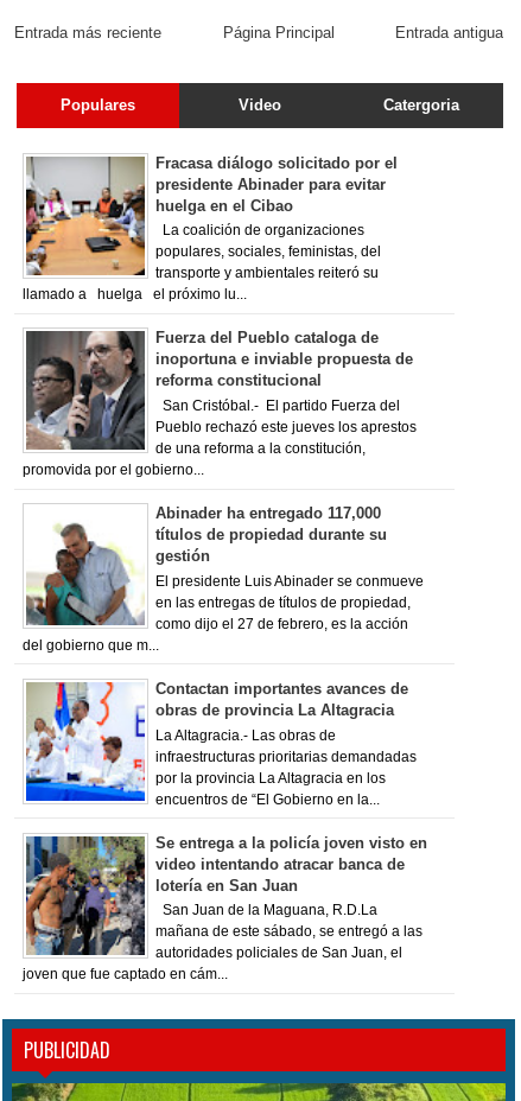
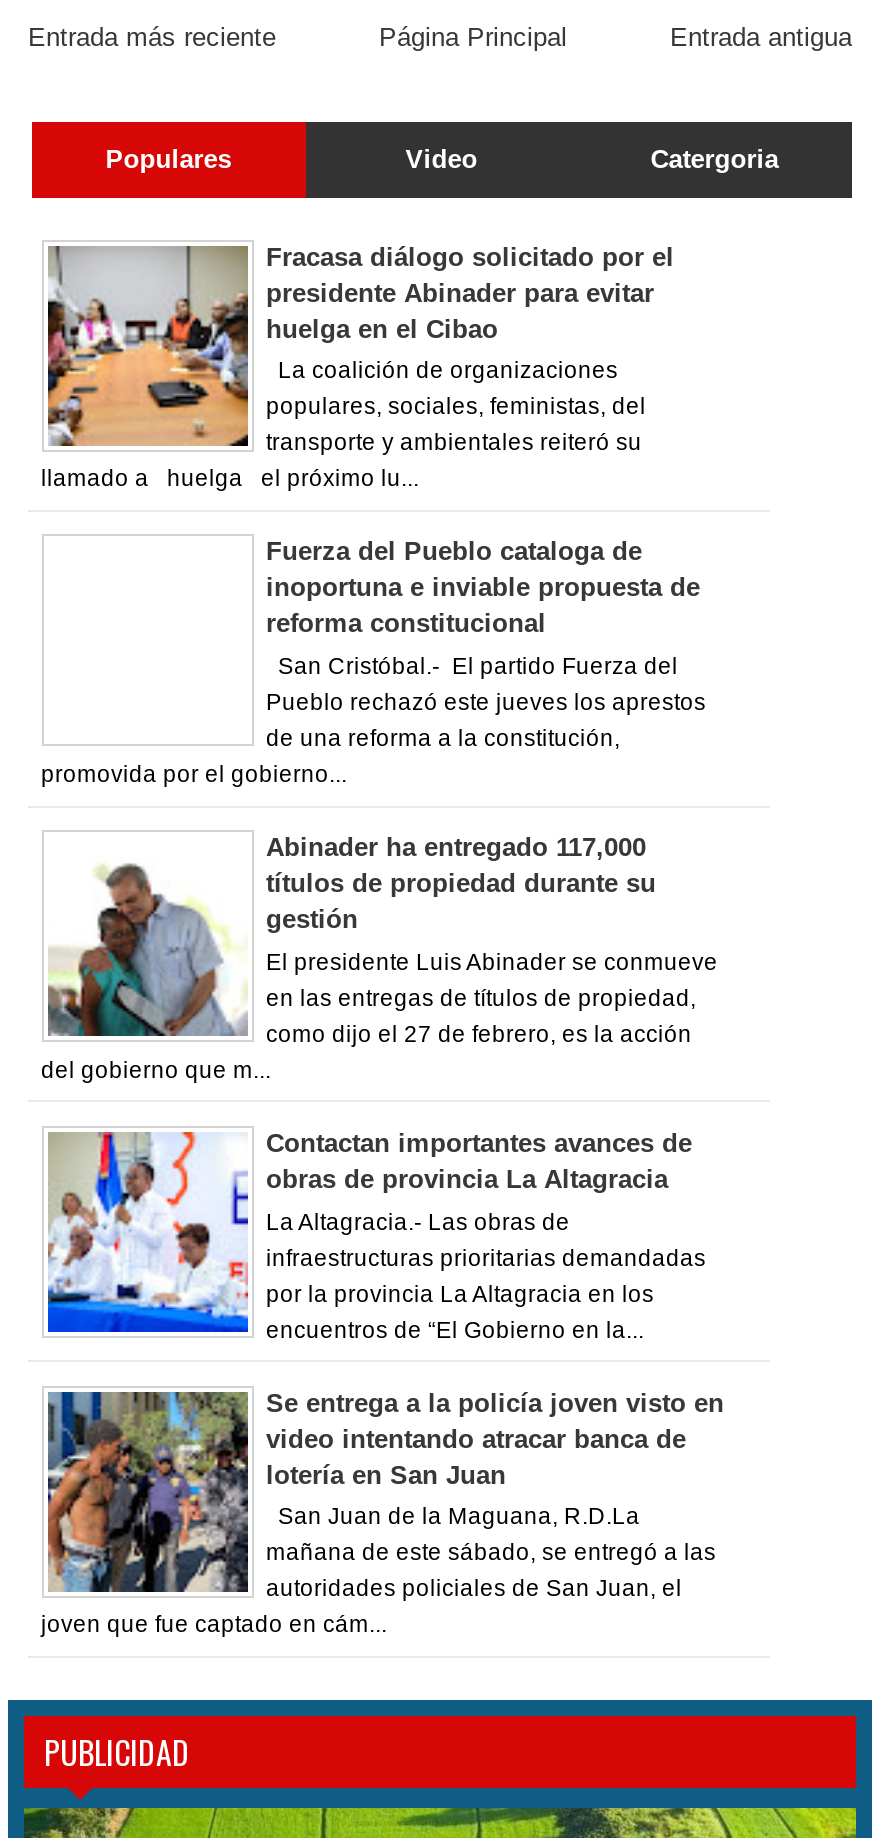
- [image]
